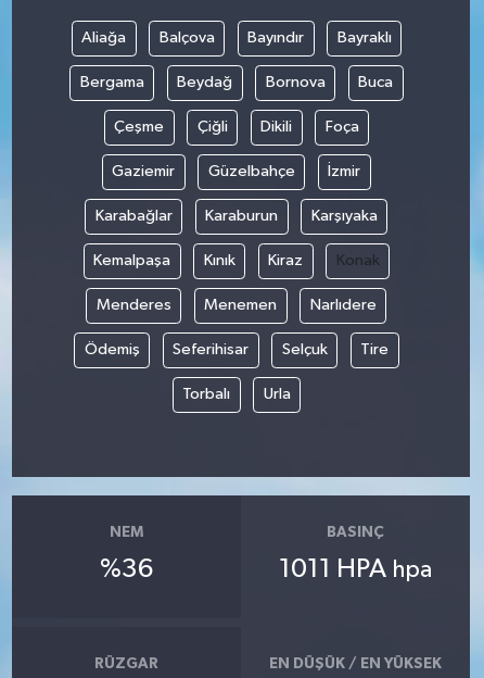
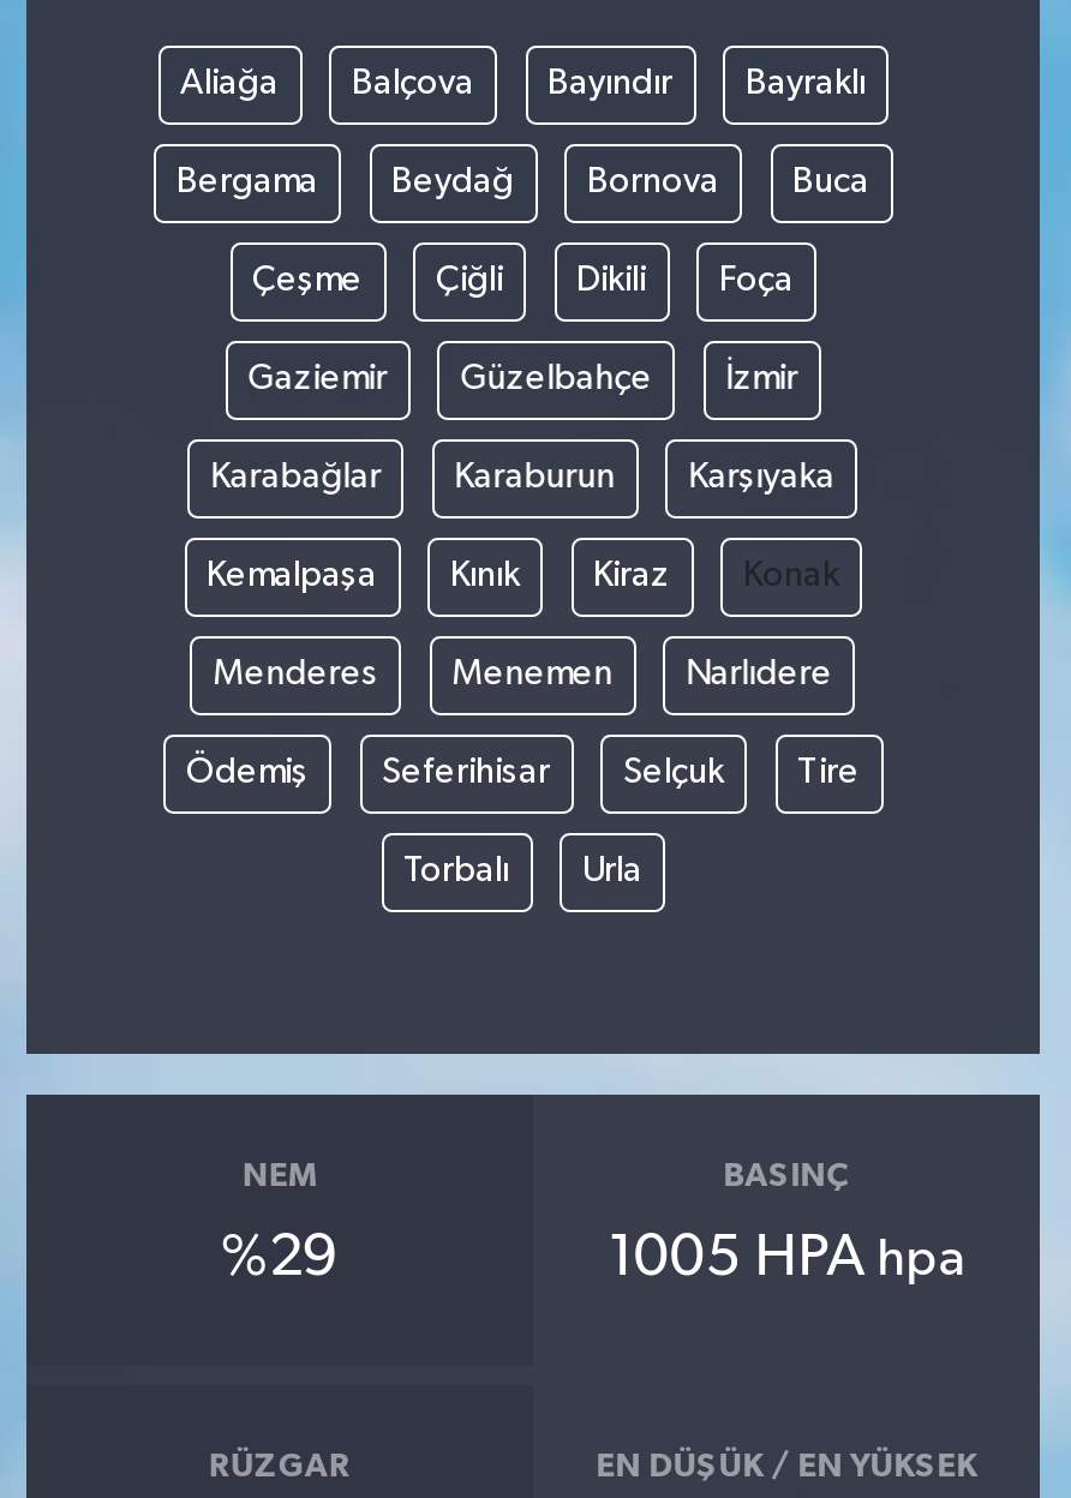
- %36
+ %29

- 1011 HPA hpa
+ 1005 HPA hpa
